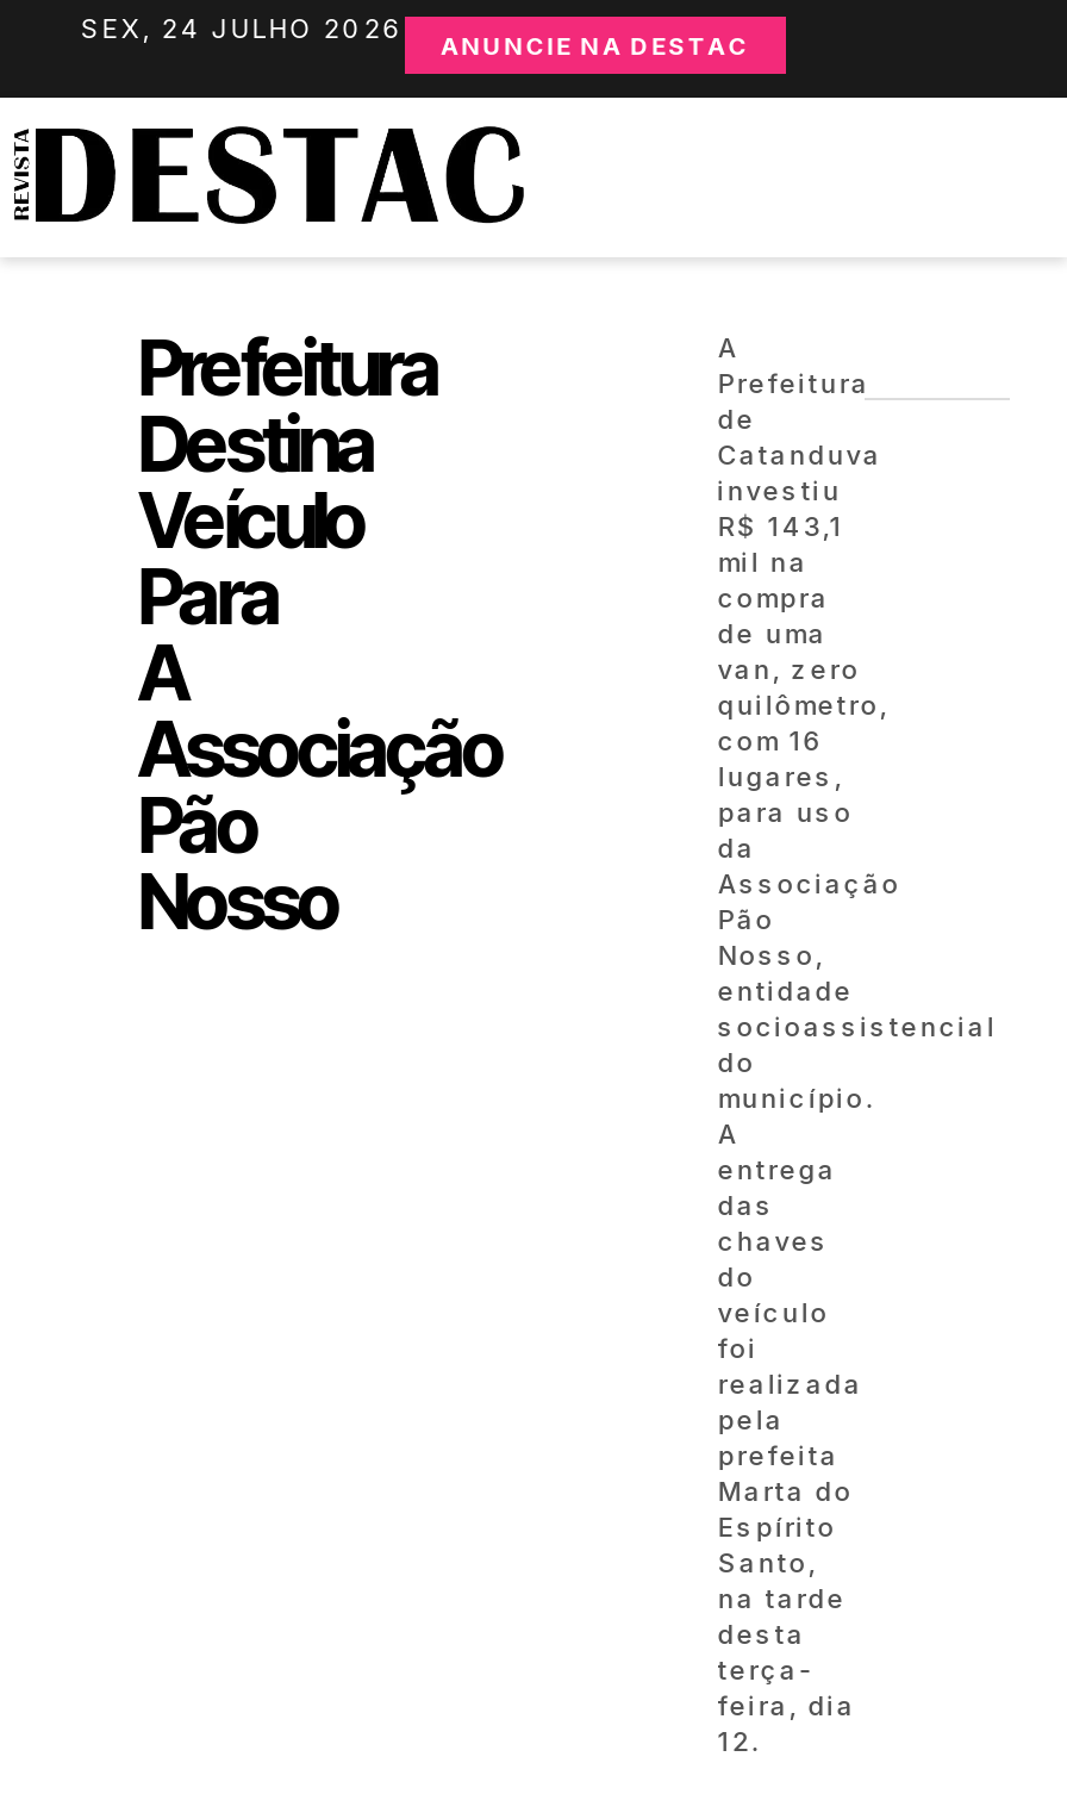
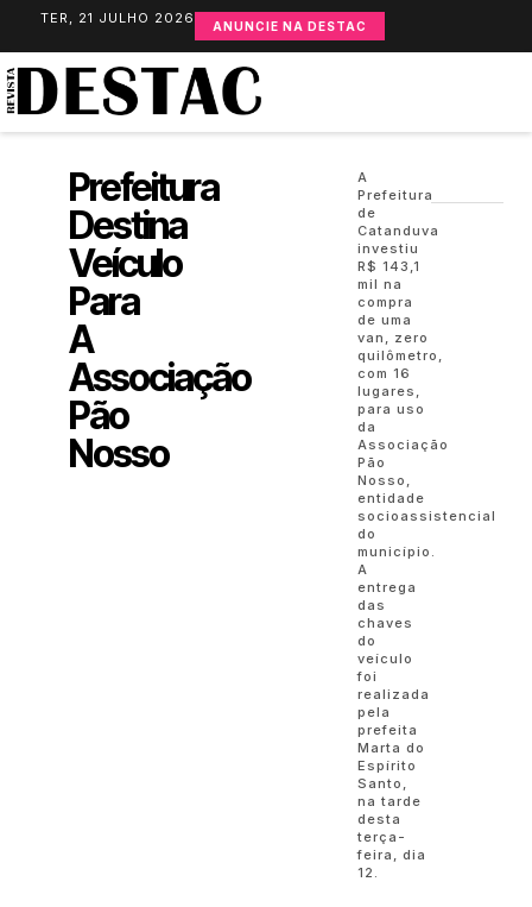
- SEX, 24 JULHO 2026 ANUNCIE NA DESTAC
+ TER, 21 JULHO 2026 ANUNCIE NA DESTAC
